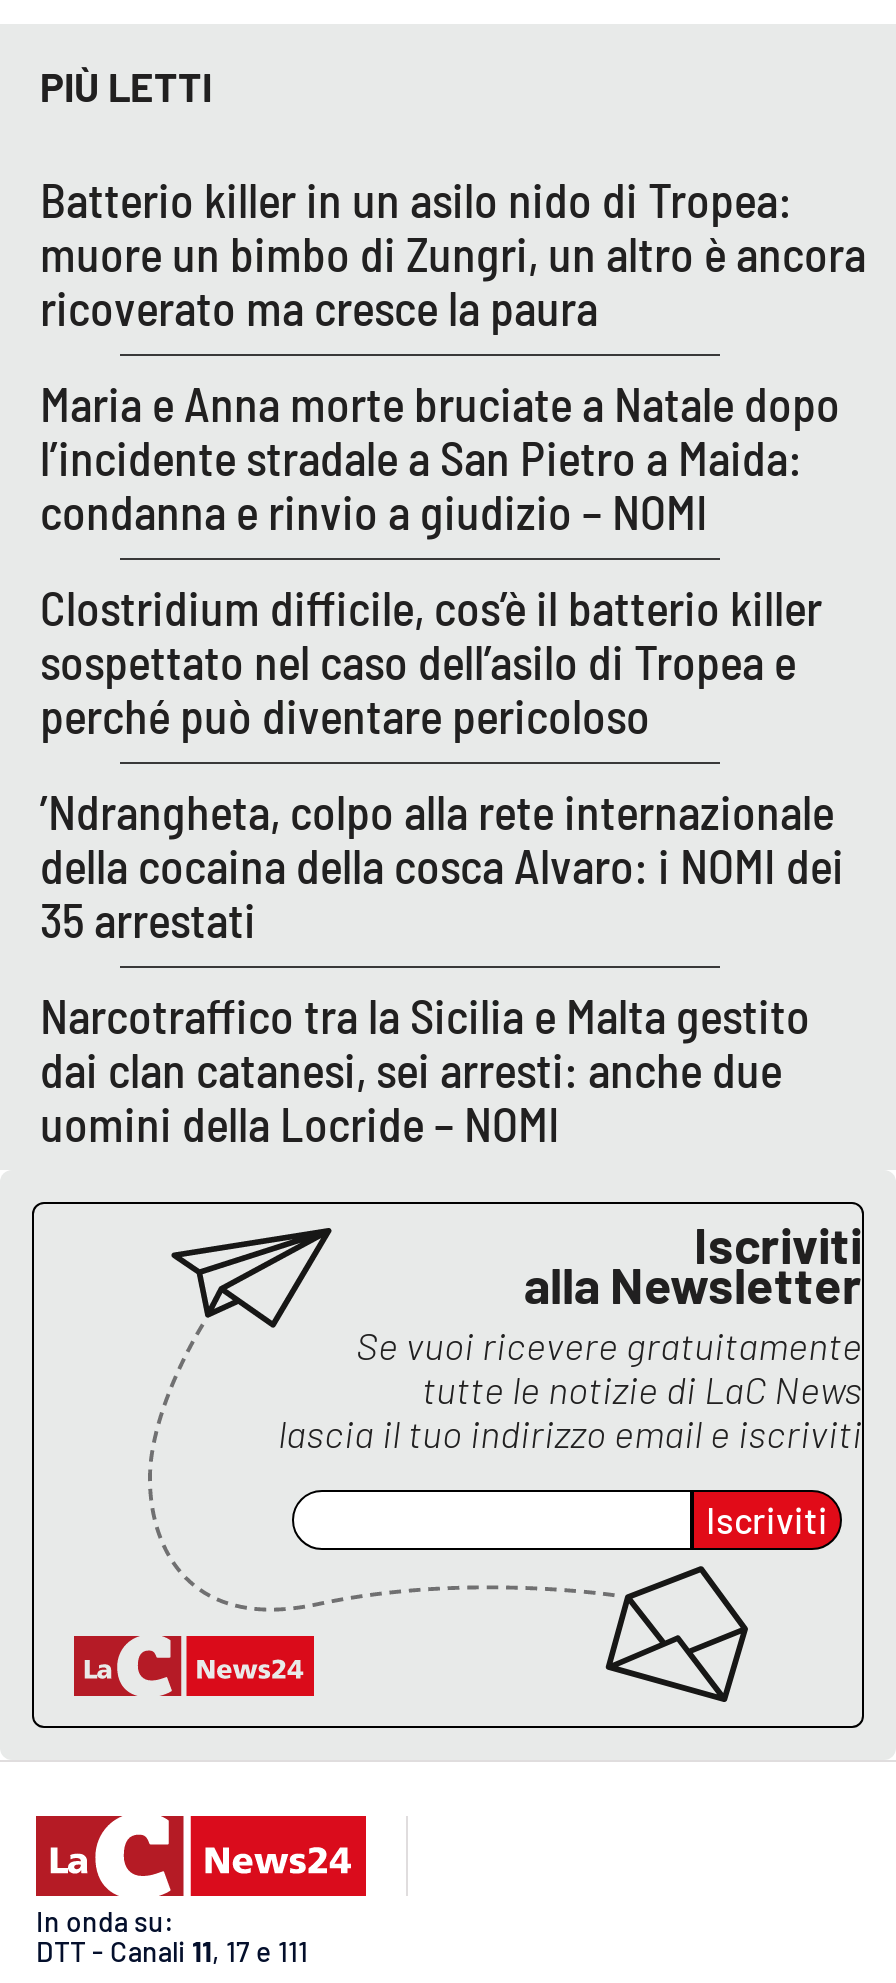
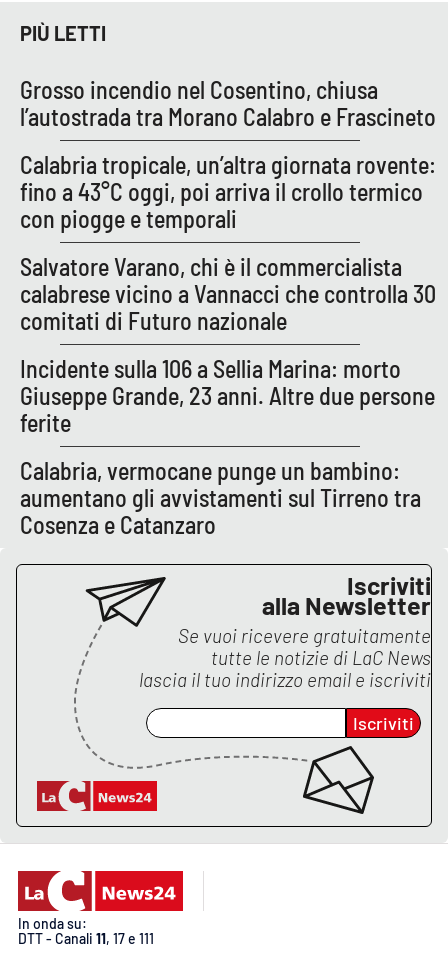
- Batterio killer in un asilo nido di Tropea:
- muore un bimbo di Zungri, un altro è ancora
- ricoverato ma cresce la paura
+ Grosso incendio nel Cosentino, chiusa
+ l’autostrada tra Morano Calabro e Frascineto

- Maria e Anna morte bruciate a Natale dopo
- l’incidente stradale a San Pietro a Maida:
- condanna e rinvio a giudizio – NOMI
+ Calabria tropicale, un’altra giornata rovente:
+ fino a 43°C oggi, poi arriva il crollo termico
+ con piogge e temporali

- Clostridium difficile, cos’è il batterio killer
- sospettato nel caso dell’asilo di Tropea e
- perché può diventare pericoloso
+ Salvatore Varano, chi è il commercialista
+ calabrese vicino a Vannacci che controlla 30
+ comitati di Futuro nazionale

- ’Ndrangheta, colpo alla rete internazionale
- della cocaina della cosca Alvaro: i NOMI dei
- 35 arrestati
+ Incidente sulla 106 a Sellia Marina: morto
+ Giuseppe Grande, 23 anni. Altre due persone
+ ferite

- Narcotraffico tra la Sicilia e Malta gestito
- dai clan catanesi, sei arresti: anche due
- uomini della Locride – NOMI
+ Calabria, vermocane punge un bambino:
+ aumentano gli avvistamenti sul Tirreno tra
+ Cosenza e Catanzaro
